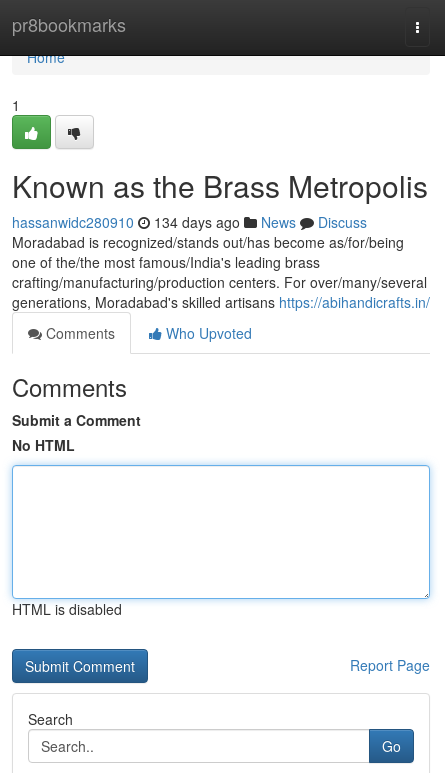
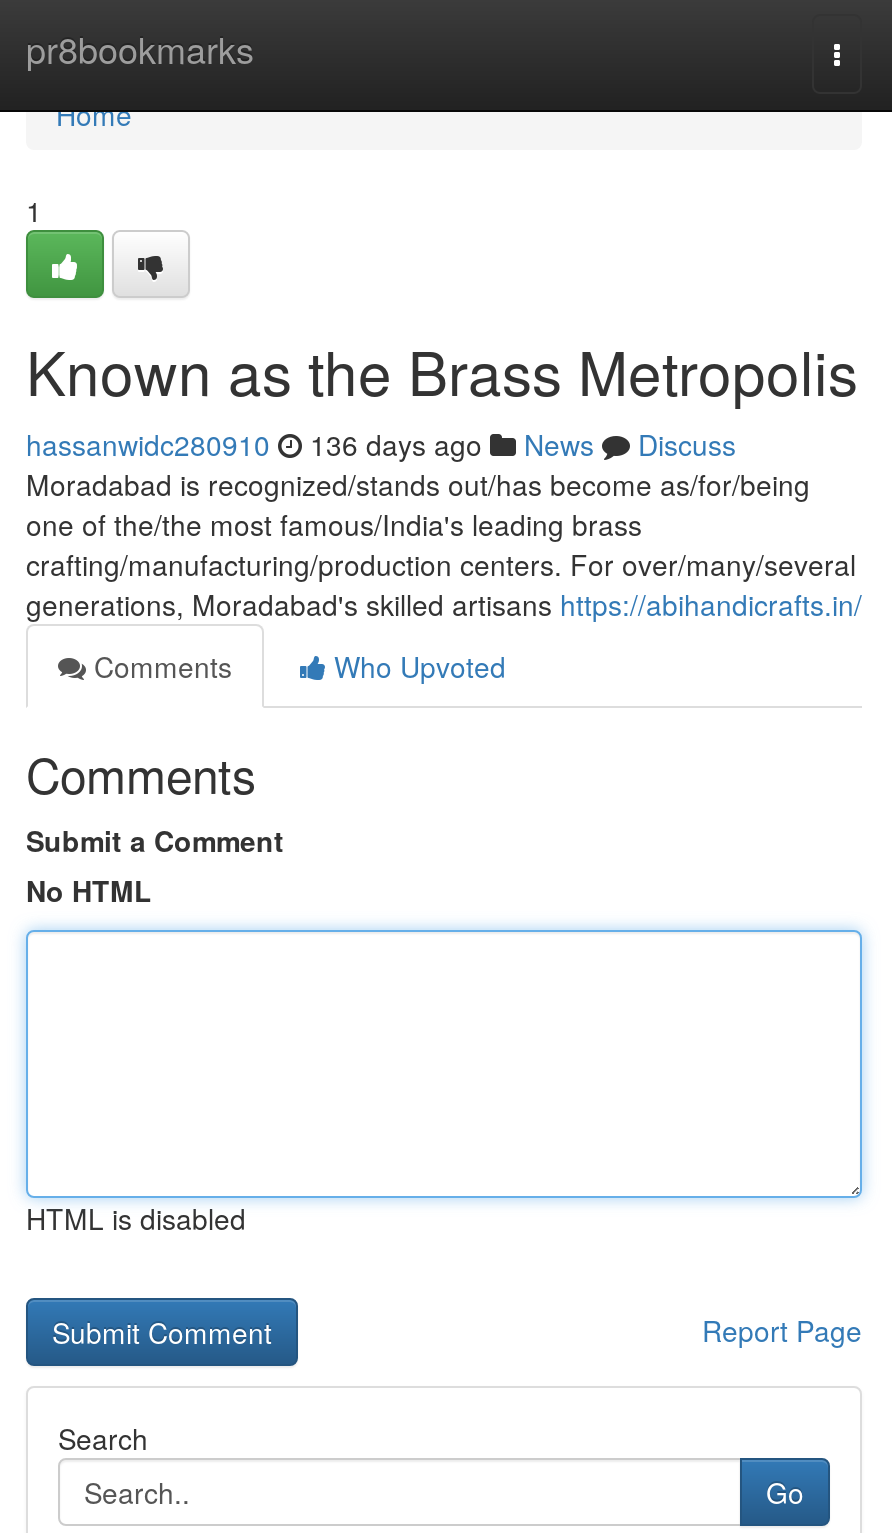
- hassanwidc280910 134 days ago News Discuss
+ hassanwidc280910 136 days ago News Discuss
